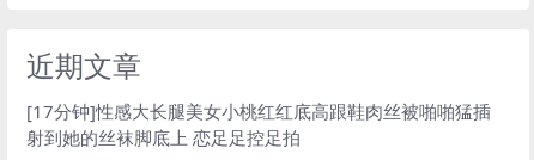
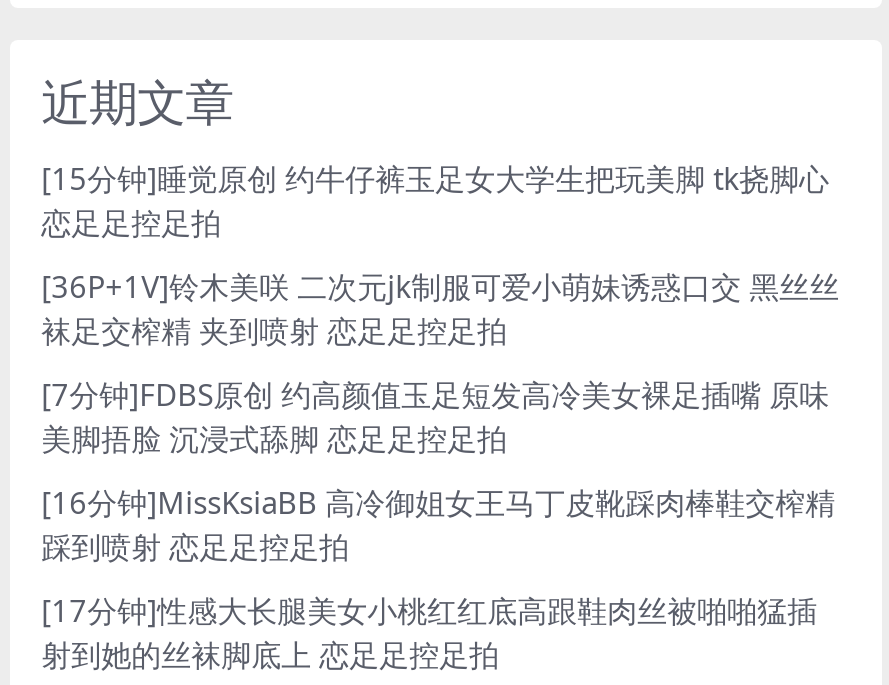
+ [15分钟]睡觉原创 约牛仔裤玉足女大学生把玩美脚 tk挠脚心
+ 恋足足控足拍
+ [36P+1V]铃木美咲 二次元jk制服可爱小萌妹诱惑口交 黑丝丝
+ 袜足交榨精 夹到喷射 恋足足控足拍
+ [7分钟]FDBS原创 约高颜值玉足短发高冷美女裸足插嘴 原味
+ 美脚捂脸 沉浸式舔脚 恋足足控足拍
+ [16分钟]MissKsiaBB 高冷御姐女王马丁皮靴踩肉棒鞋交榨精
+ 踩到喷射 恋足足控足拍
